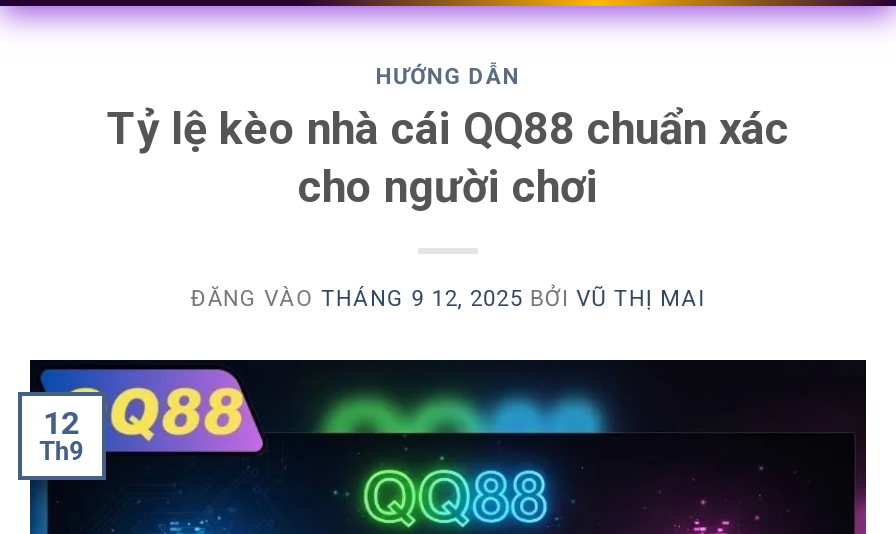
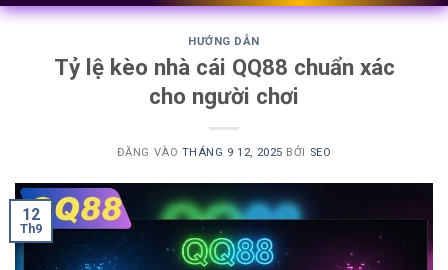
- ĐĂNG VÀO THÁNG 9 12, 2025 BỞI VŨ THỊ MAI
+ ĐĂNG VÀO THÁNG 9 12, 2025 BỞI SEO
